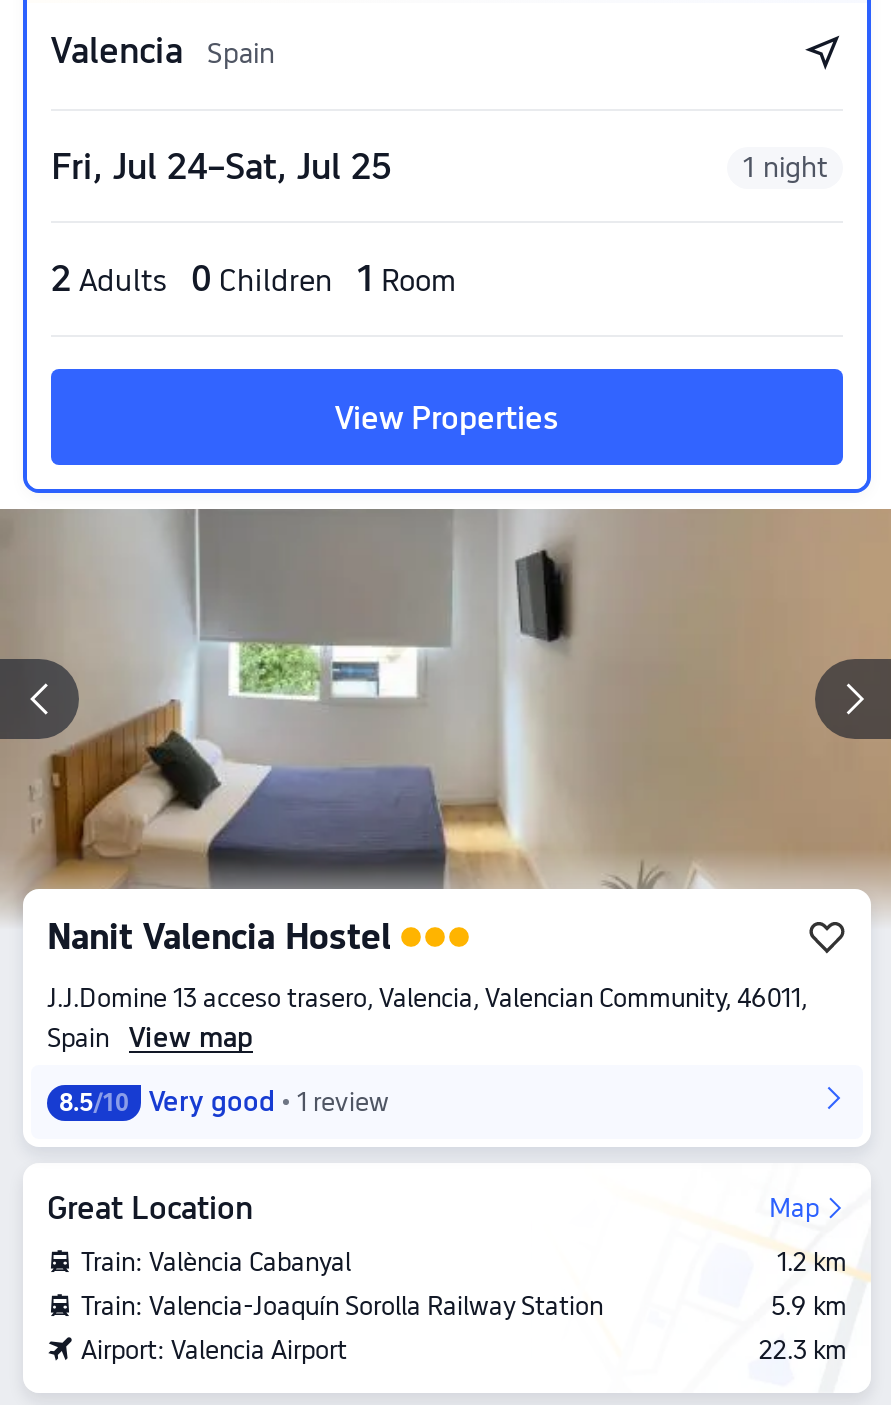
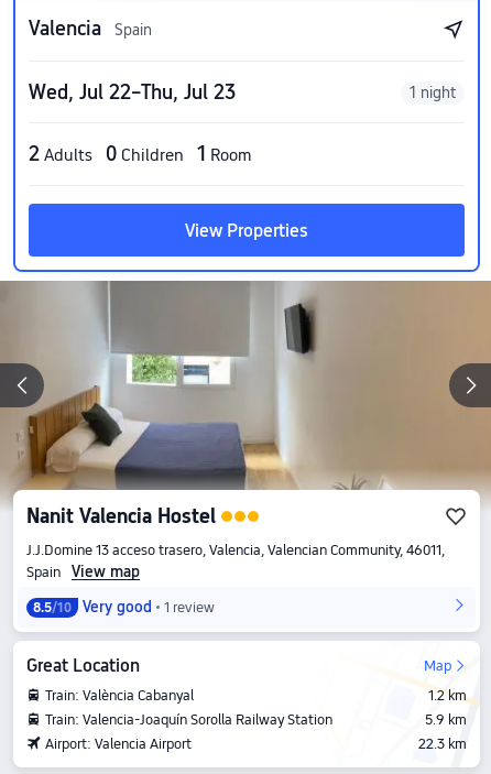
- Fri, Jul 24–Sat, Jul 25
+ Wed, Jul 22–Thu, Jul 23
